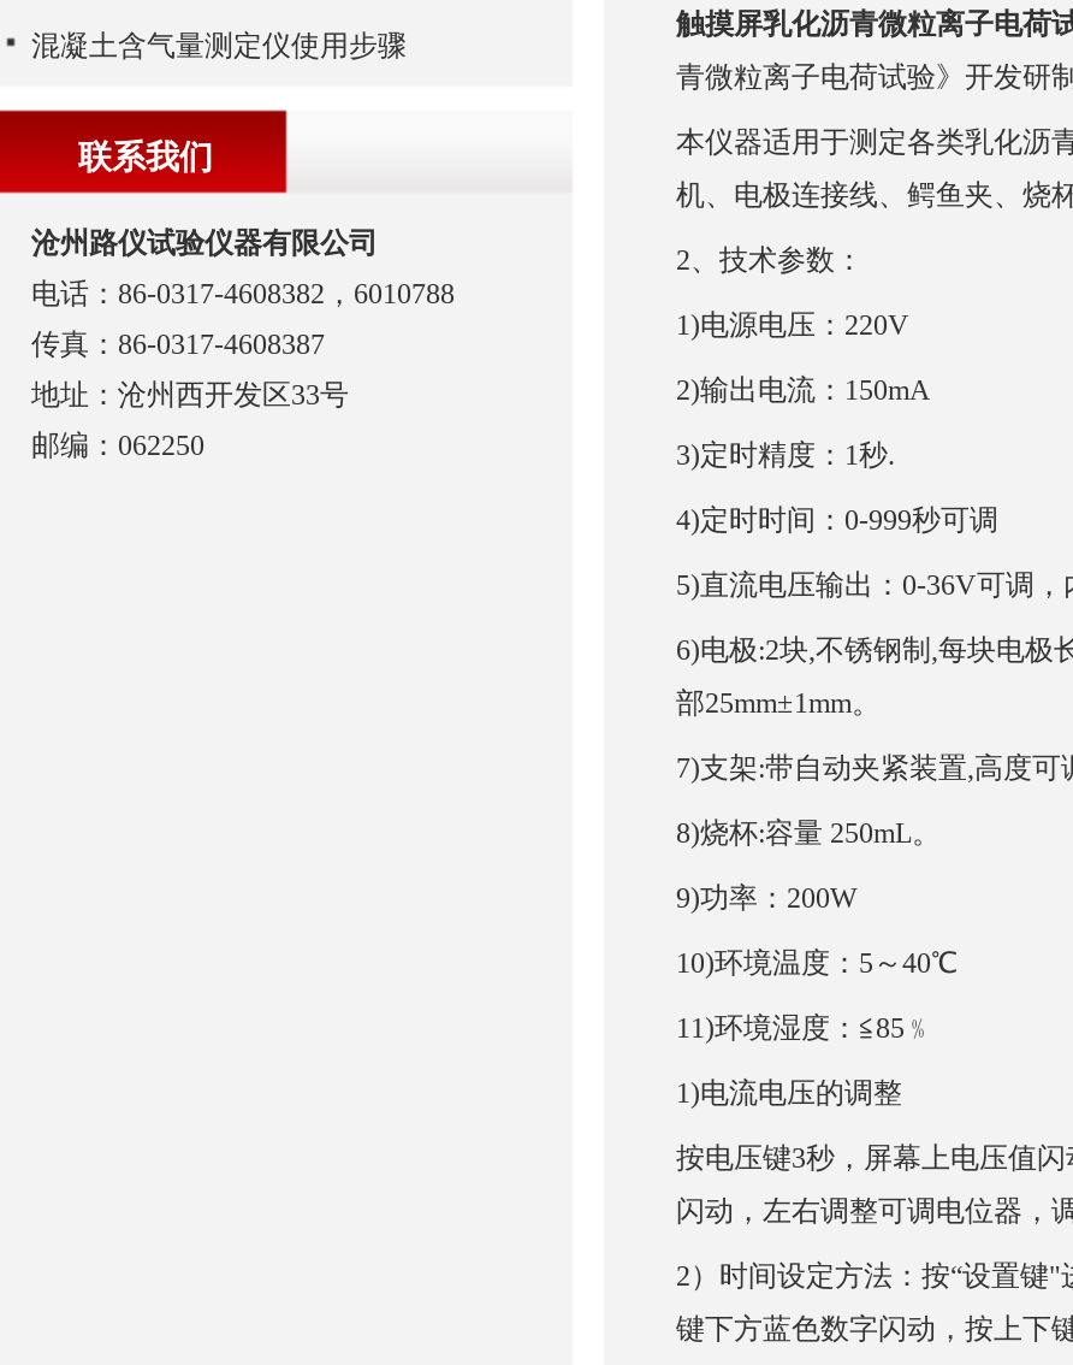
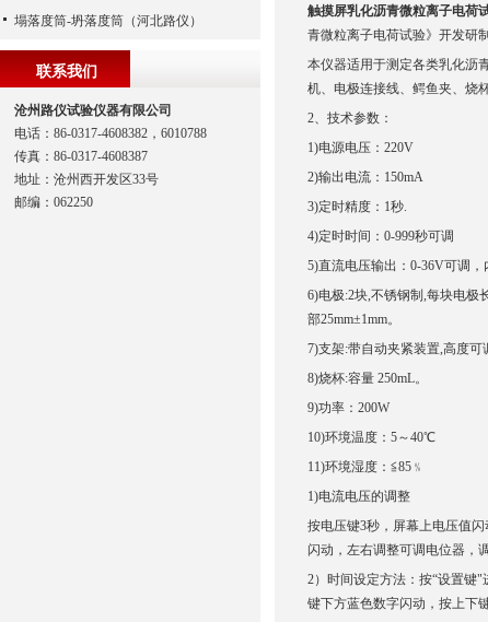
- 混凝土含气量测定仪使用步骤
+ 塌落度筒-坍落度筒（河北路仪）
